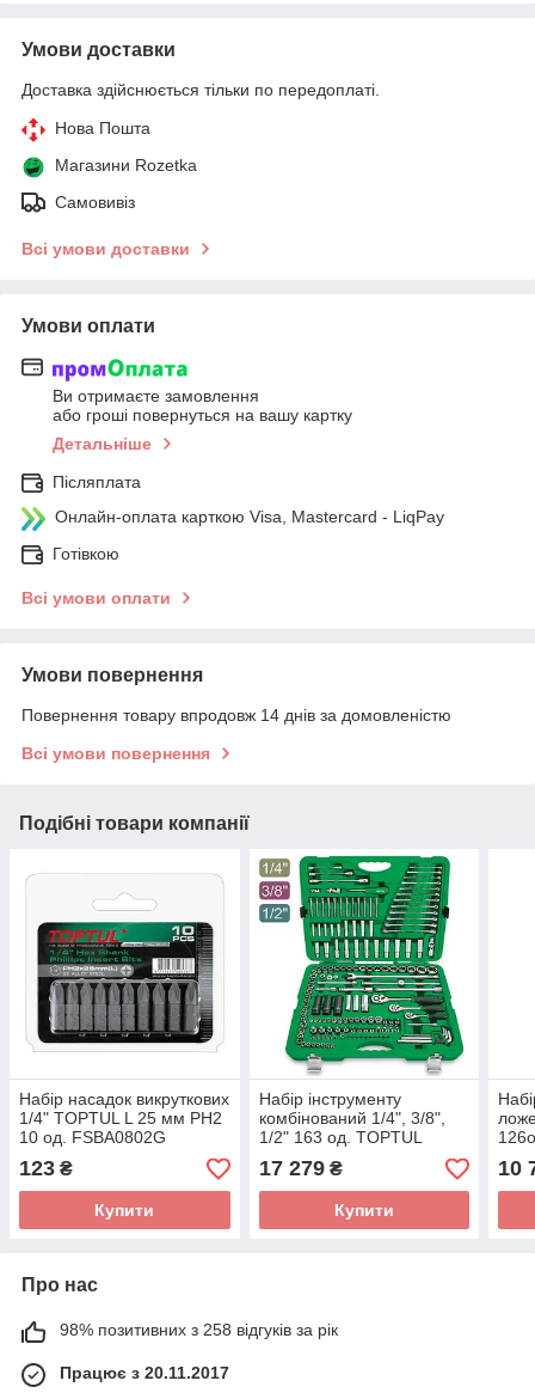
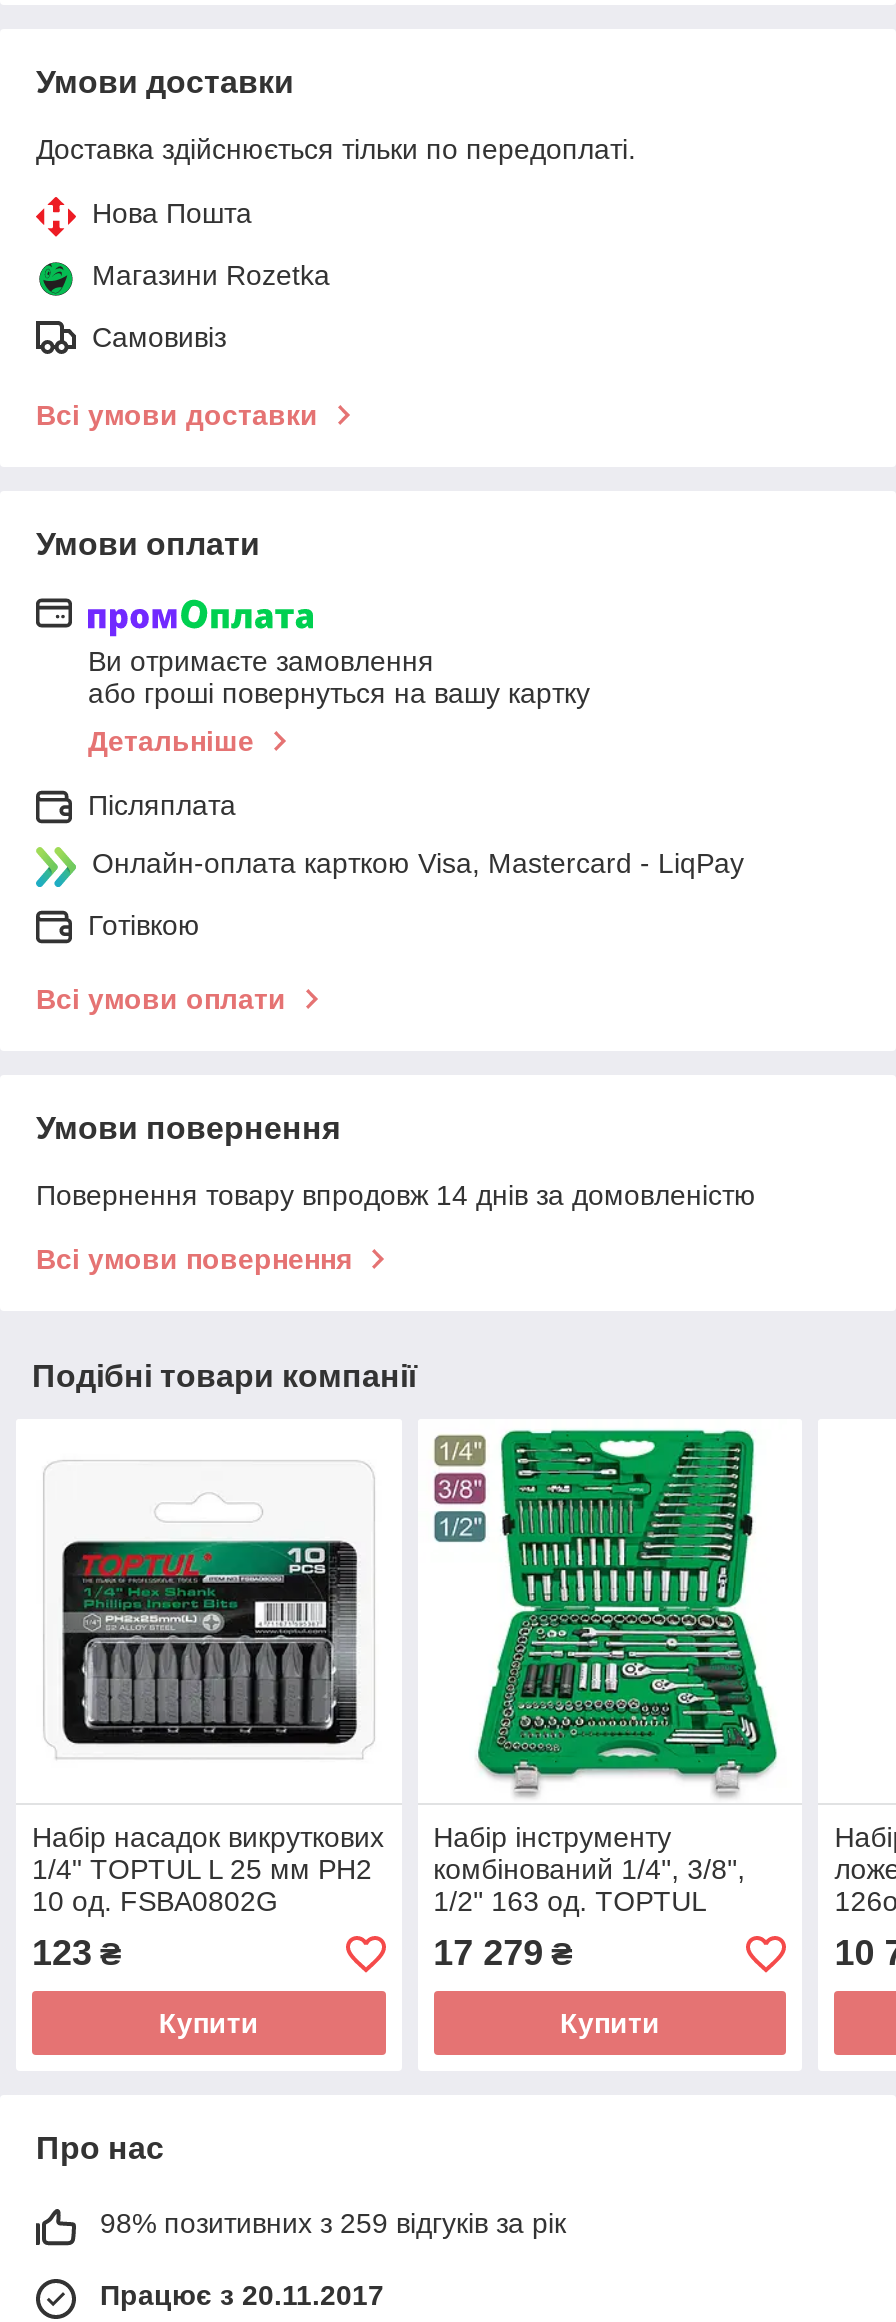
- 98% позитивних з 258 відгуків за рік
+ 98% позитивних з 259 відгуків за рік
